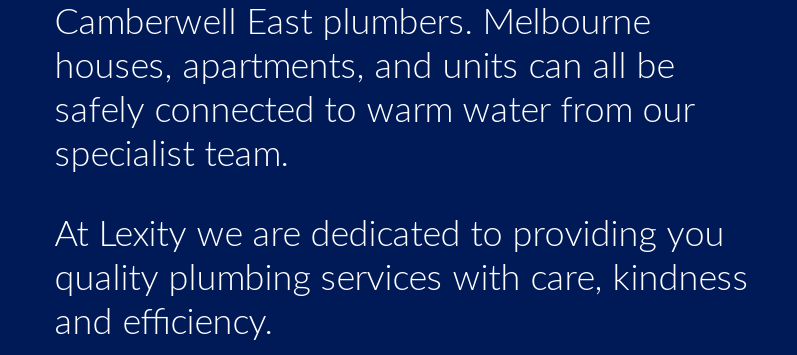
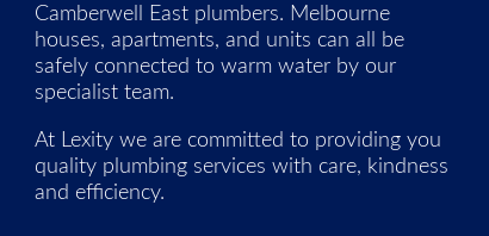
- safely connected to warm water from our
+ safely connected to warm water by our

- At Lexity we are dedicated to providing you
+ At Lexity we are committed to providing you
